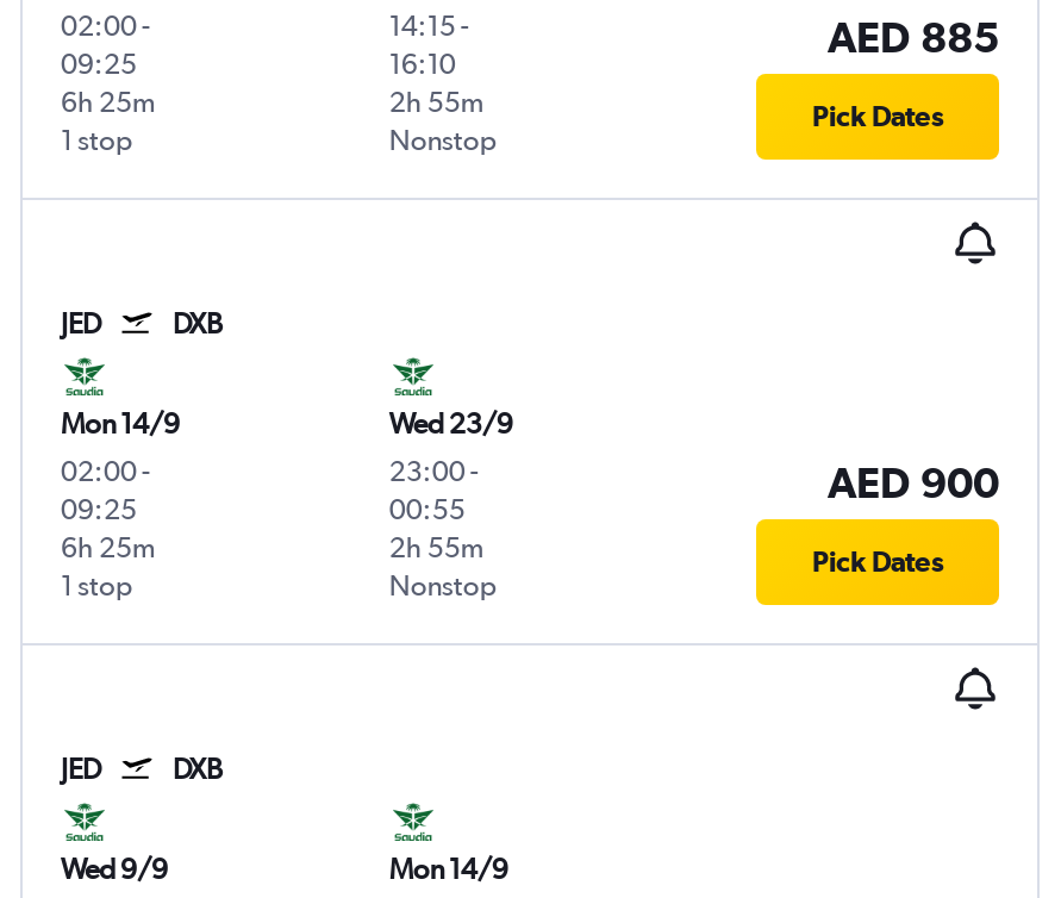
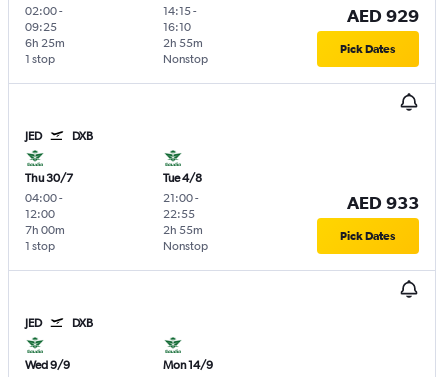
- AED 885
+ AED 929

- Mon 14/9
- 02:00 -
- 09:25
+ Thu 30/7
+ 04:00 -
+ 12:00

- Wed 23/9
- 23:00 -
- 00:55
+ Tue 4/8
+ 21:00 -
+ 22:55

- AED 900
+ AED 933

- 6h 25m
+ 7h 00m
